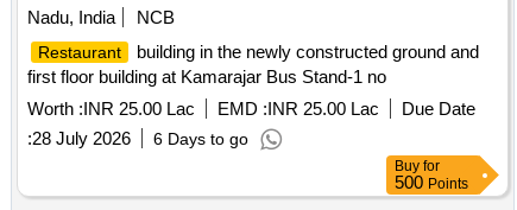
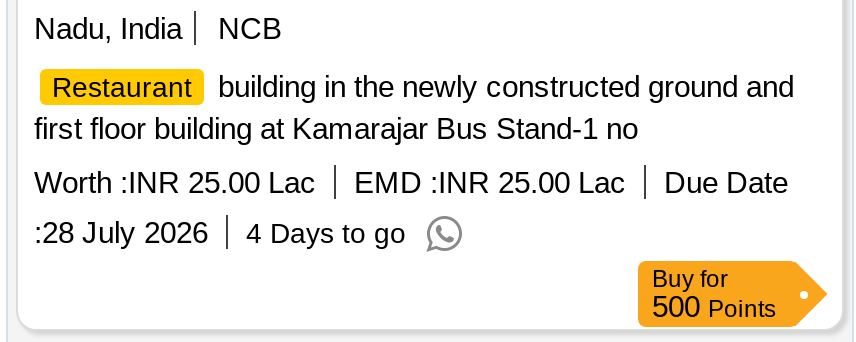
- :28 July 2026 6 Days to go
+ :28 July 2026 4 Days to go
